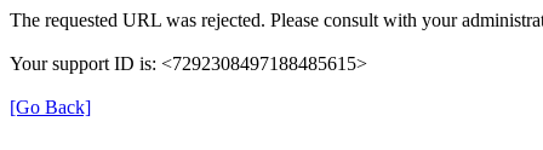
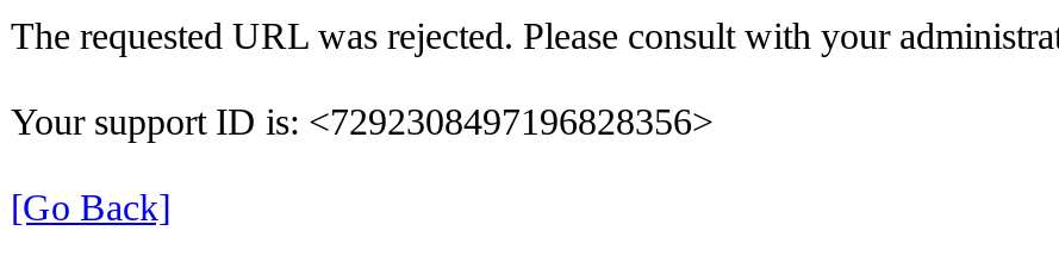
- Your support ID is: <7292308497188485615>
+ Your support ID is: <7292308497196828356>
